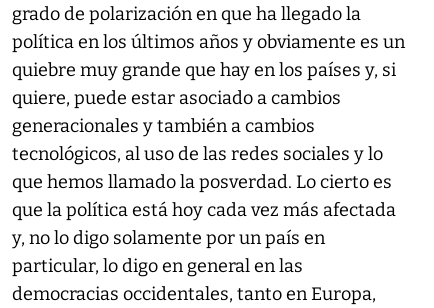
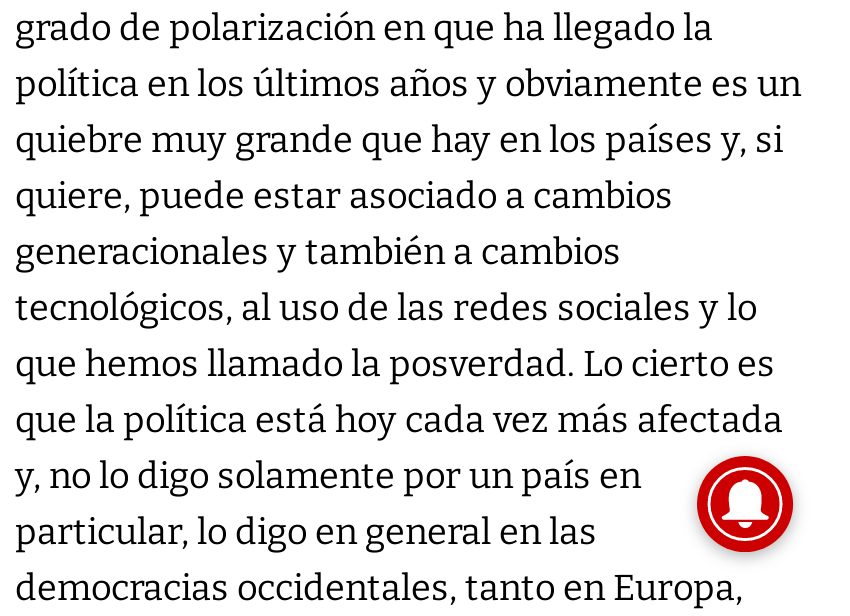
+ [image]
